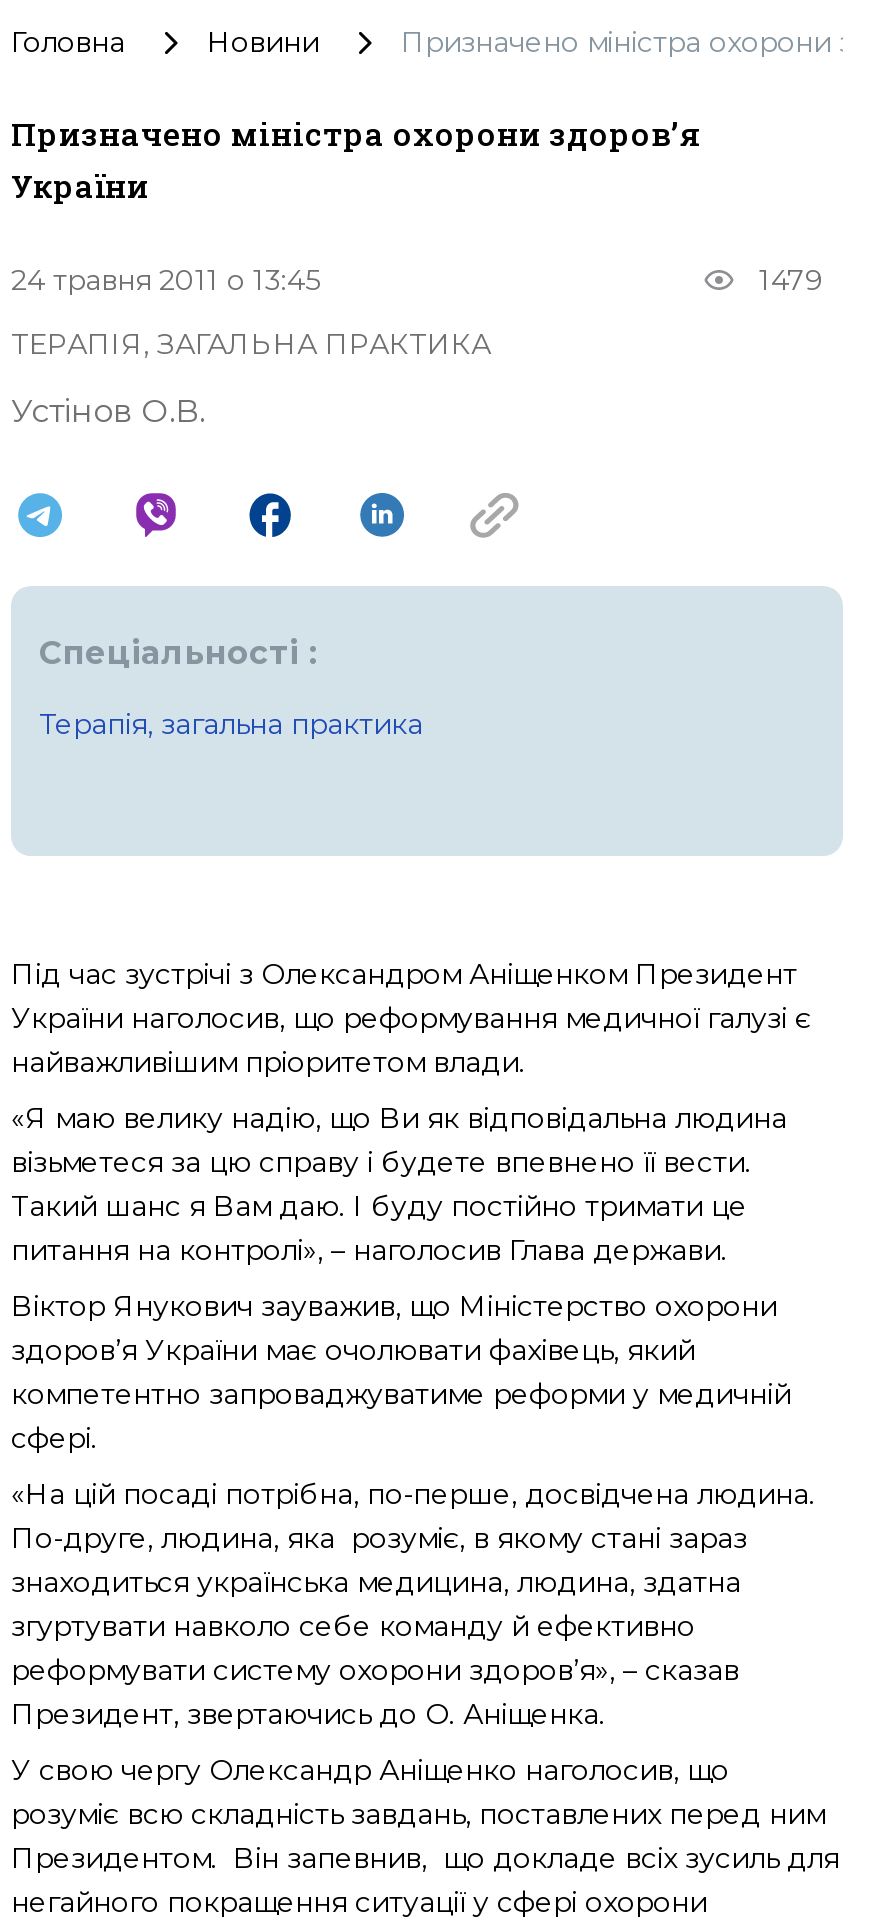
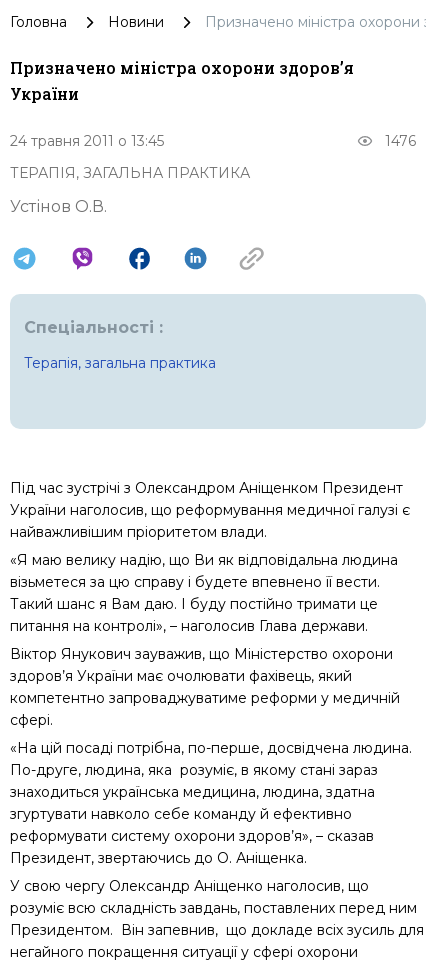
- 1479
+ 1476
